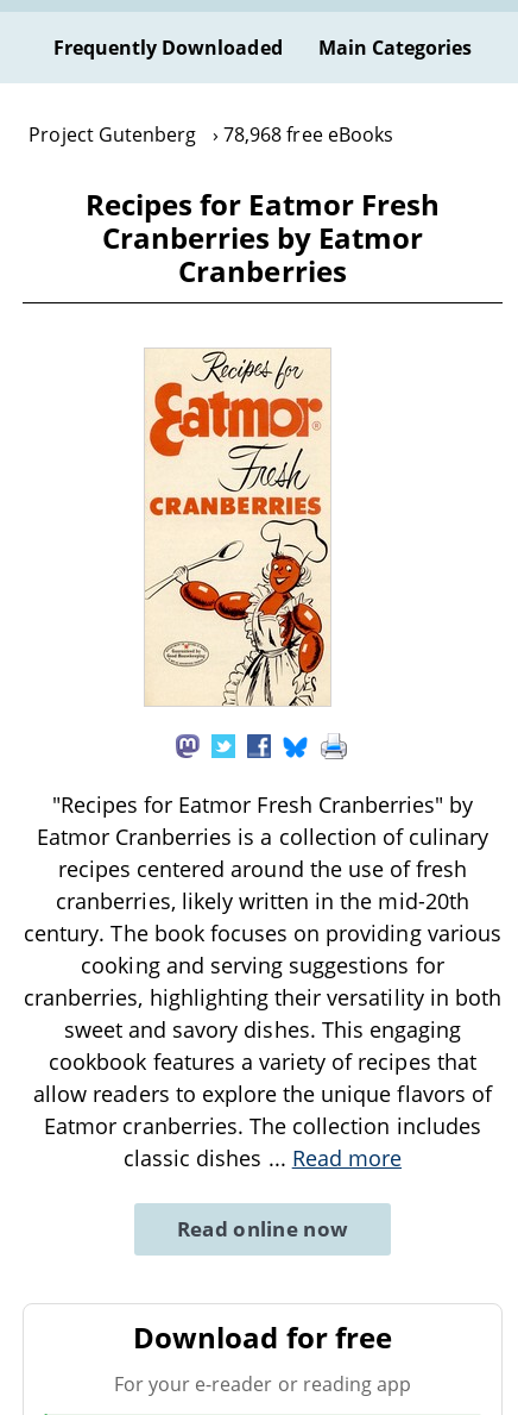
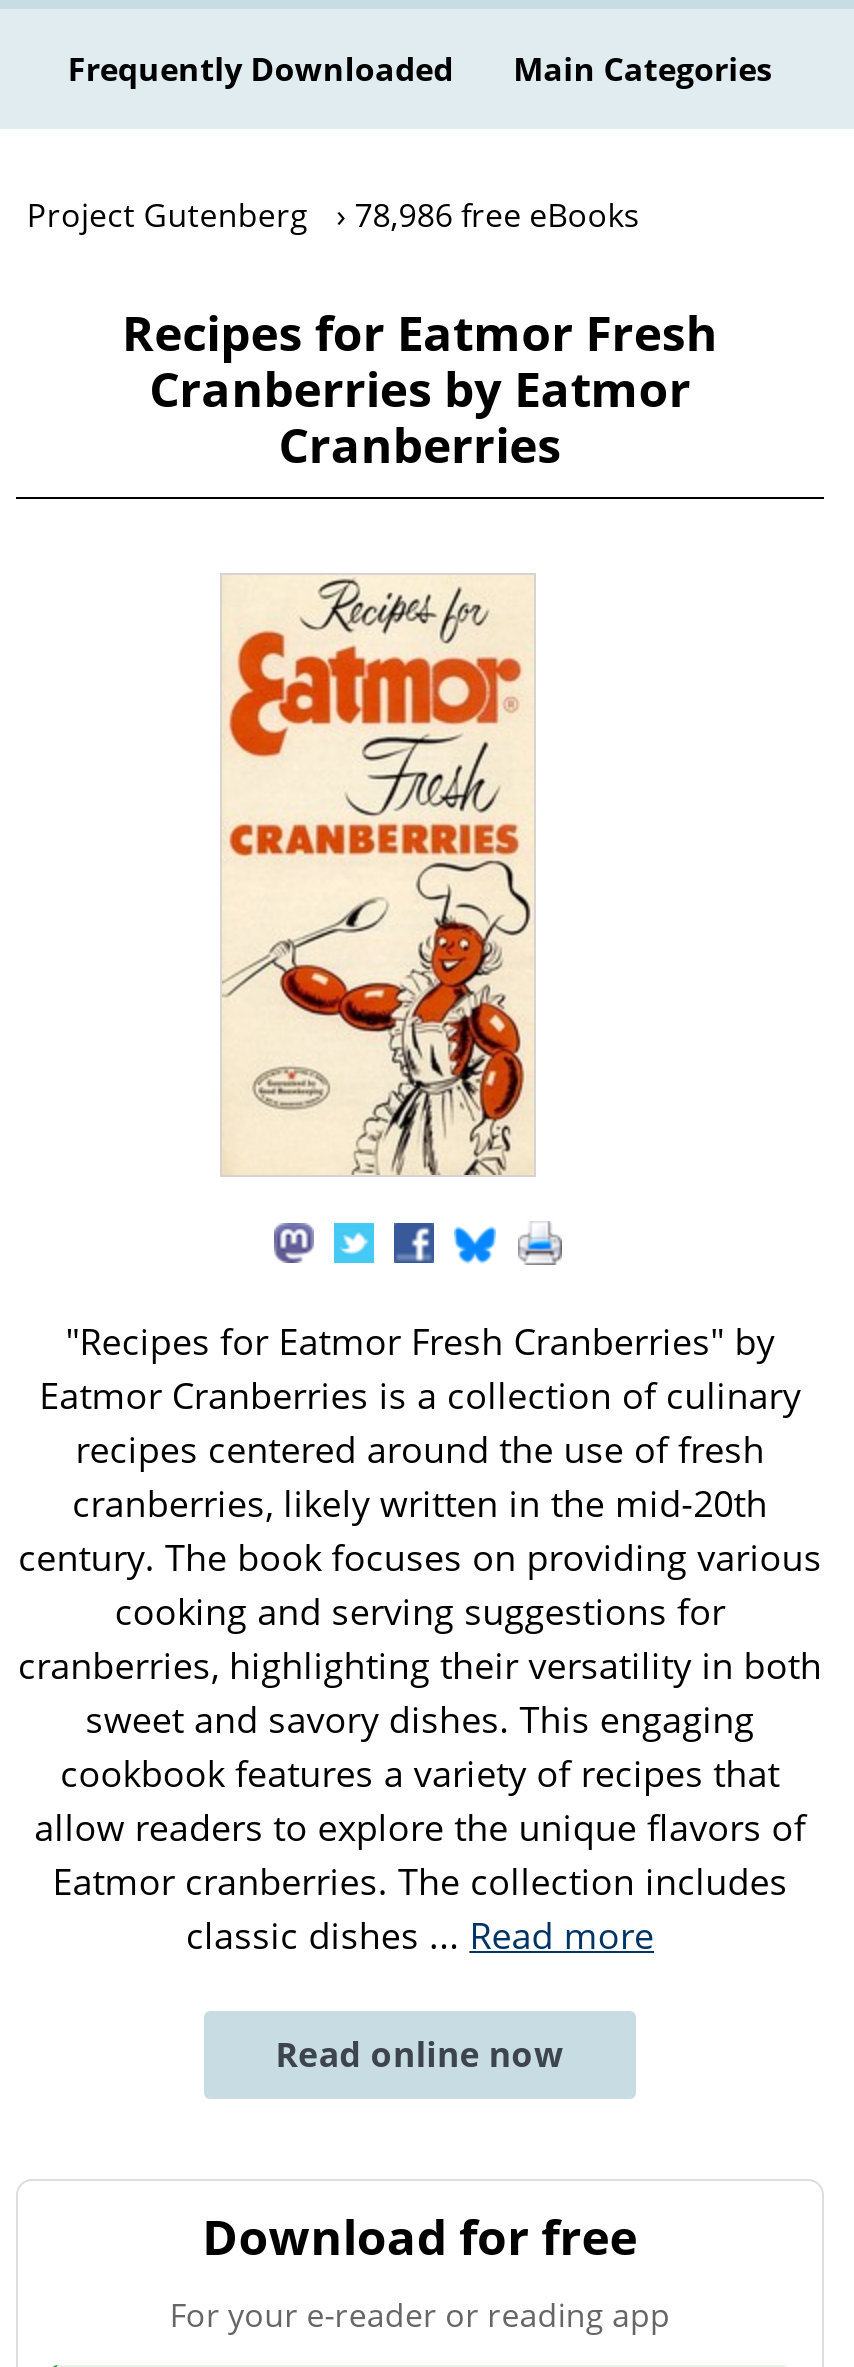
- Project Gutenberg 78,968 free eBooks
+ Project Gutenberg 78,986 free eBooks
